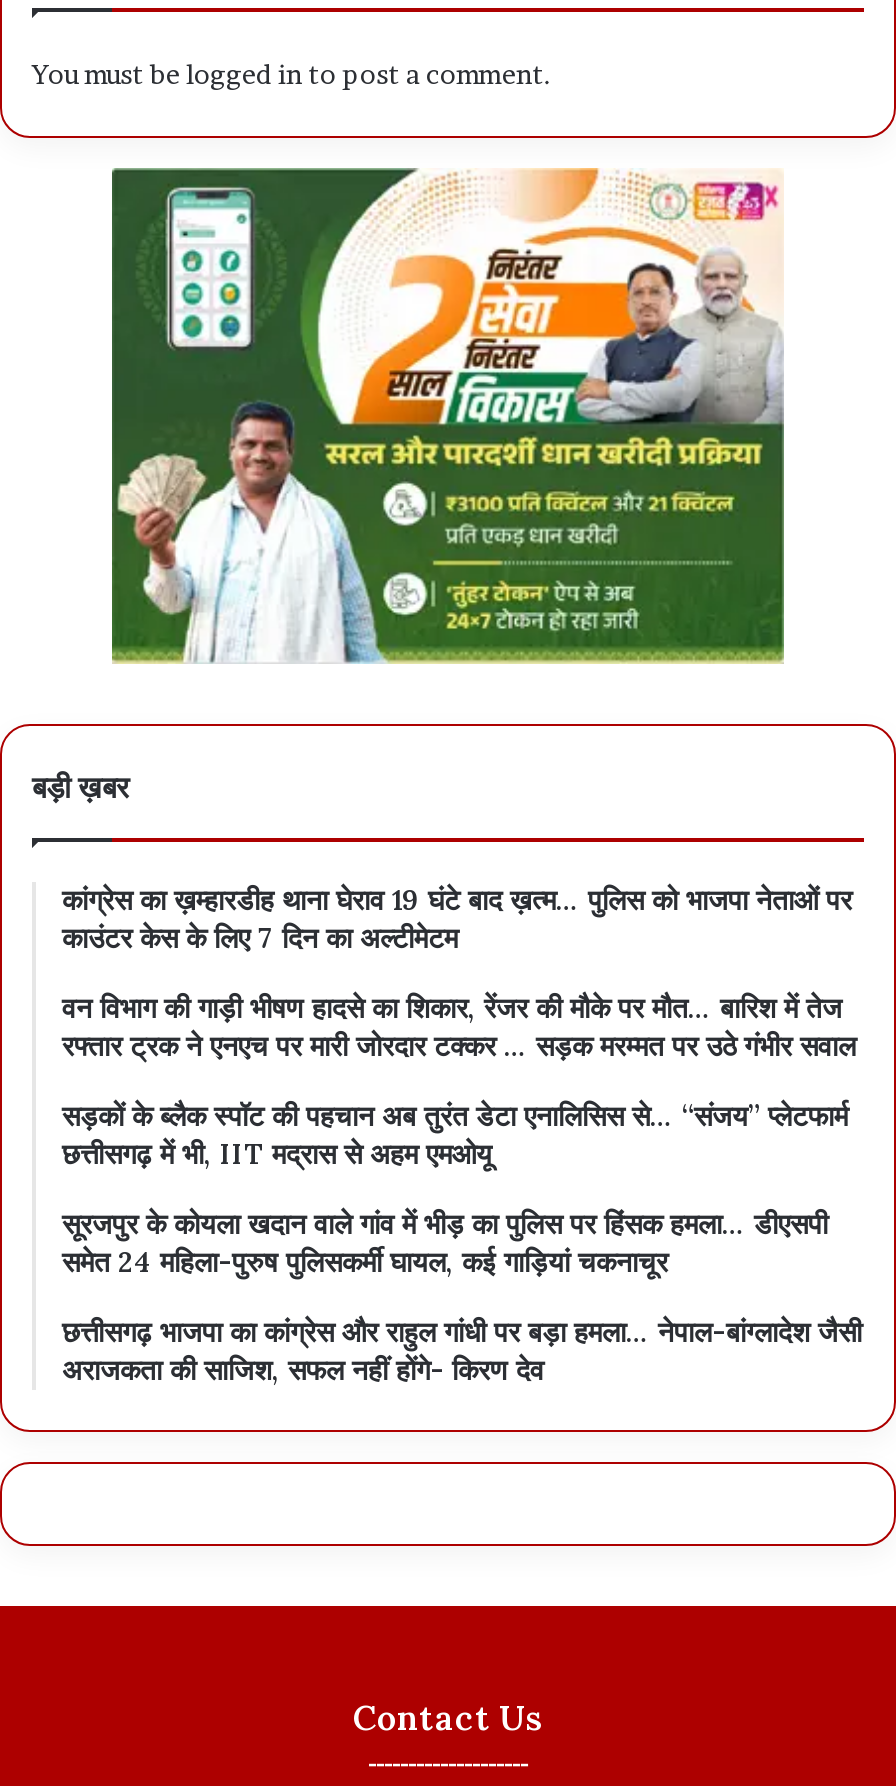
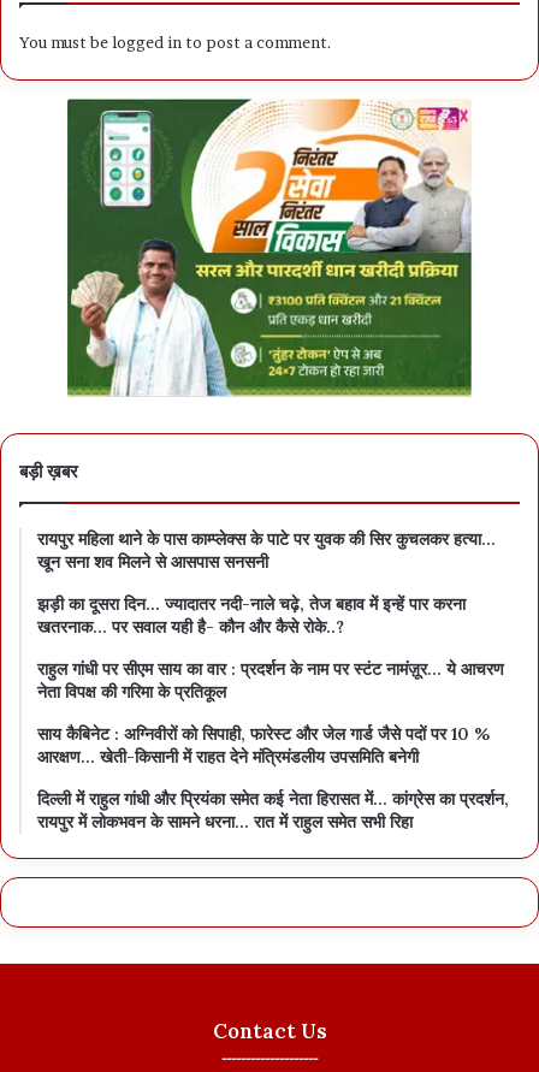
- कांग्रेस का ख़म्हारडीह थाना घेराव 19 घंटे बाद ख़त्म… पुलिस को भाजपा नेताओं पर
- काउंटर केस के लिए 7 दिन का अल्टीमेटम
+ रायपुर महिला थाने के पास काम्प्लेक्स के पाटे पर युवक की सिर कुचलकर हत्या…
+ खून सना शव मिलने से आसपास सनसनी

- वन विभाग की गाड़ी भीषण हादसे का शिकार, रेंजर की मौके पर मौत… बारिश में तेज
- रफ्तार ट्रक ने एनएच पर मारी जोरदार टक्कर … सड़क मरम्मत पर उठे गंभीर सवाल
+ झड़ी का दूसरा दिन… ज्यादातर नदी-नाले चढ़े, तेज बहाव में इन्हें पार करना
+ खतरनाक… पर सवाल यही है- कौन और कैसे रोके..?

- सड़कों के ब्लैक स्पॉट की पहचान अब तुरंत डेटा एनालिसिस से… “संजय” प्लेटफार्म
- छत्तीसगढ़ में भी, IIT मद्रास से अहम एमओयू
+ राहुल गांधी पर सीएम साय का वार : प्रदर्शन के नाम पर स्टंट नामंज़ूर… ये आचरण
+ नेता विपक्ष की गरिमा के प्रतिकूल

- सूरजपुर के कोयला खदान वाले गांव में भीड़ का पुलिस पर हिंसक हमला… डीएसपी
- समेत 24 महिला-पुरुष पुलिसकर्मी घायल, कई गाड़ियां चकनाचूर
+ साय कैबिनेट : अग्निवीरों को सिपाही, फारेस्ट और जेल गार्ड जैसे पदों पर 10 %
+ आरक्षण… खेती-किसानी में राहत देने मंत्रिमंडलीय उपसमिति बनेगी

- छत्तीसगढ़ भाजपा का कांग्रेस और राहुल गांधी पर बड़ा हमला… नेपाल-बांग्लादेश जैसी
- अराजकता की साजिश, सफल नहीं होंगे- किरण देव
+ दिल्ली में राहुल गांधी और प्रियंका समेत कई नेता हिरासत में… कांग्रेस का प्रदर्शन,
+ रायपुर में लोकभवन के सामने धरना… रात में राहुल समेत सभी रिहा
